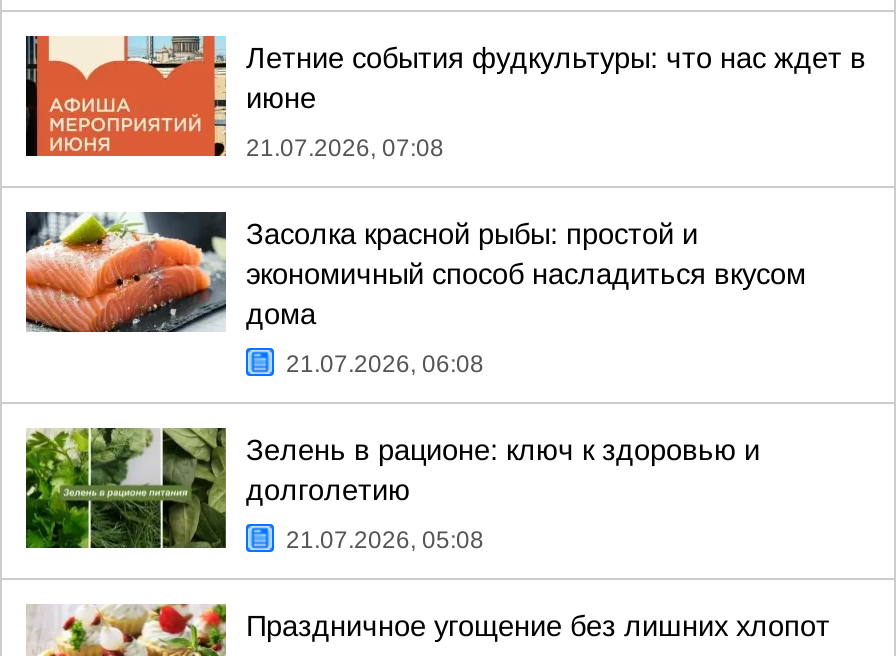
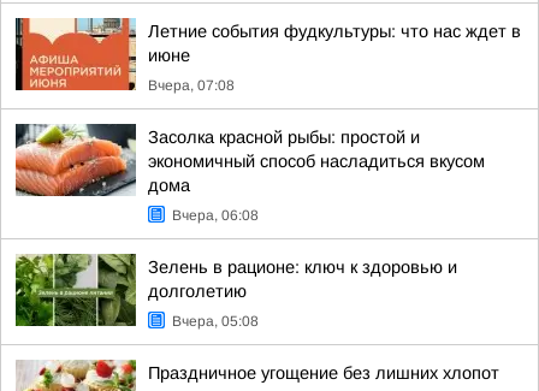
- 21.07.2026, 07:08
+ Вчера, 07:08

- 21.07.2026, 06:08
+ Вчера, 06:08

- 21.07.2026, 05:08
+ Вчера, 05:08
